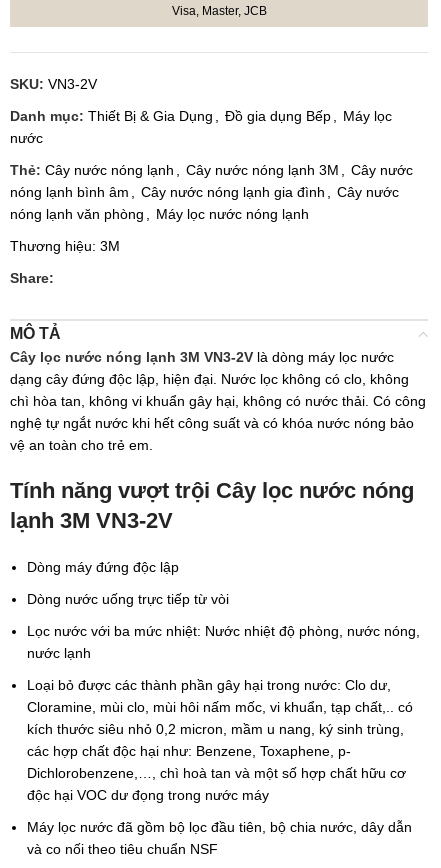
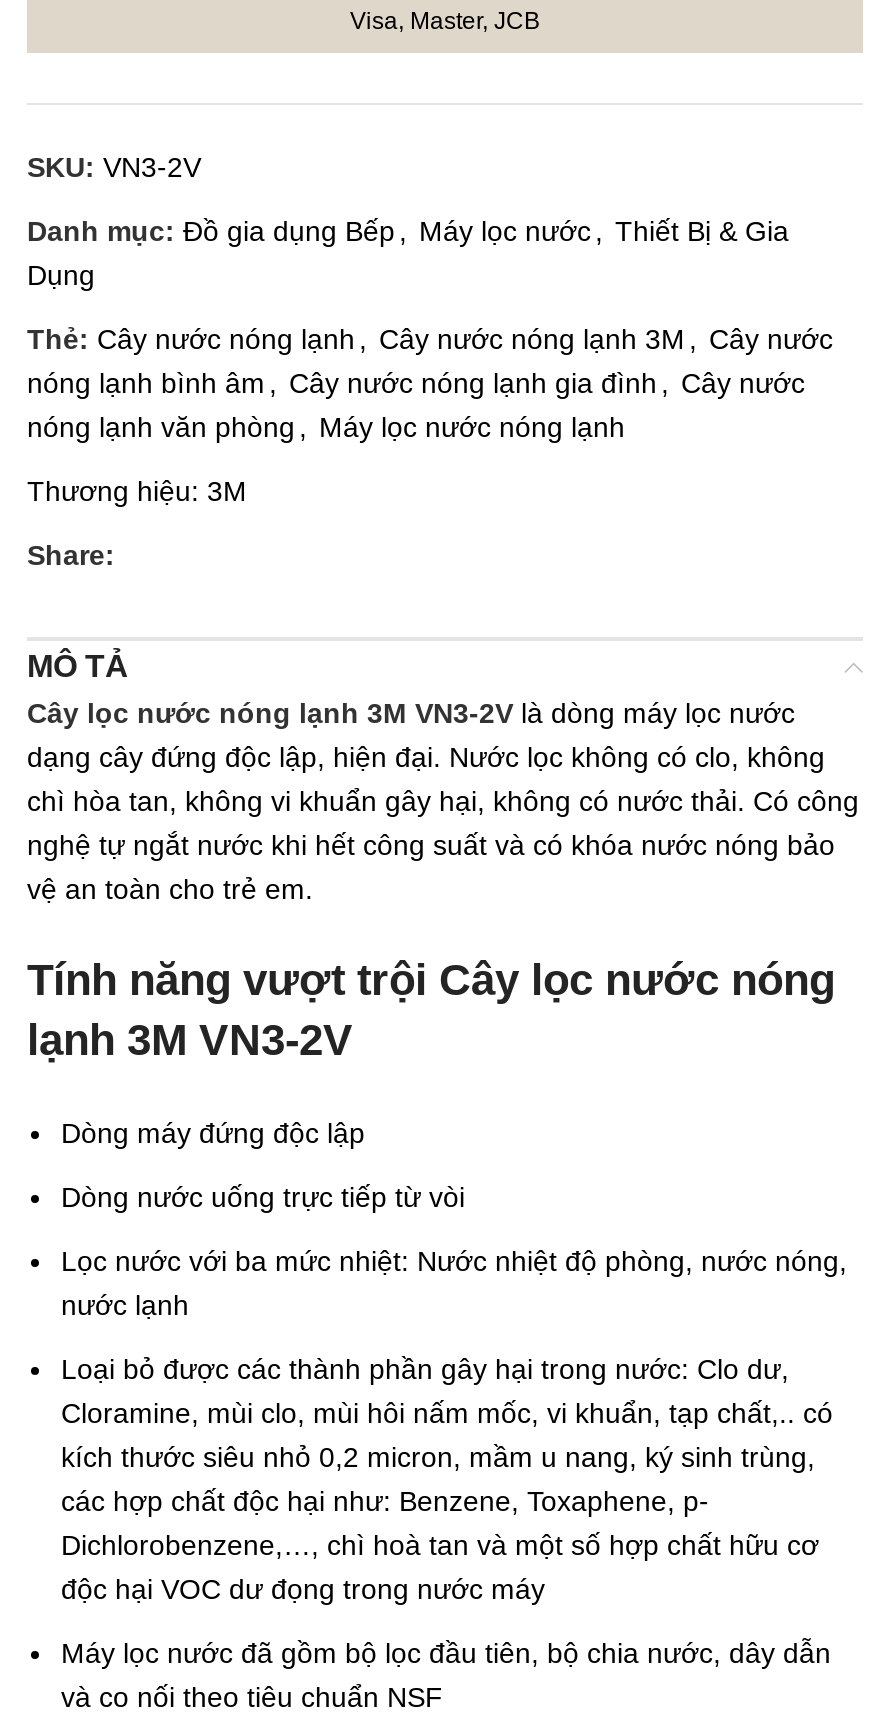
- Danh mục: Thiết Bị & Gia Dụng , Đồ gia dụng Bếp , Máy lọc
- nước
+ Danh mục: Đồ gia dụng Bếp , Máy lọc nước , Thiết Bị & Gia
+ Dụng
